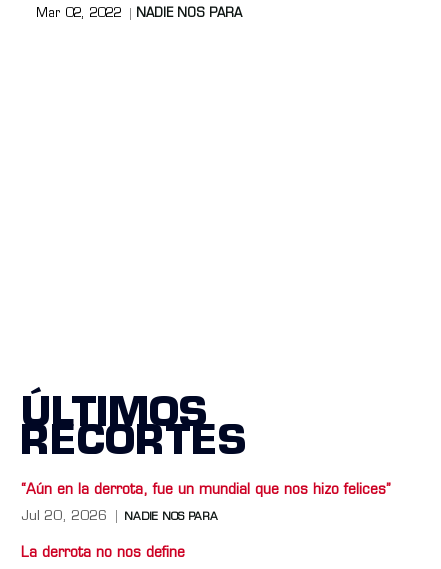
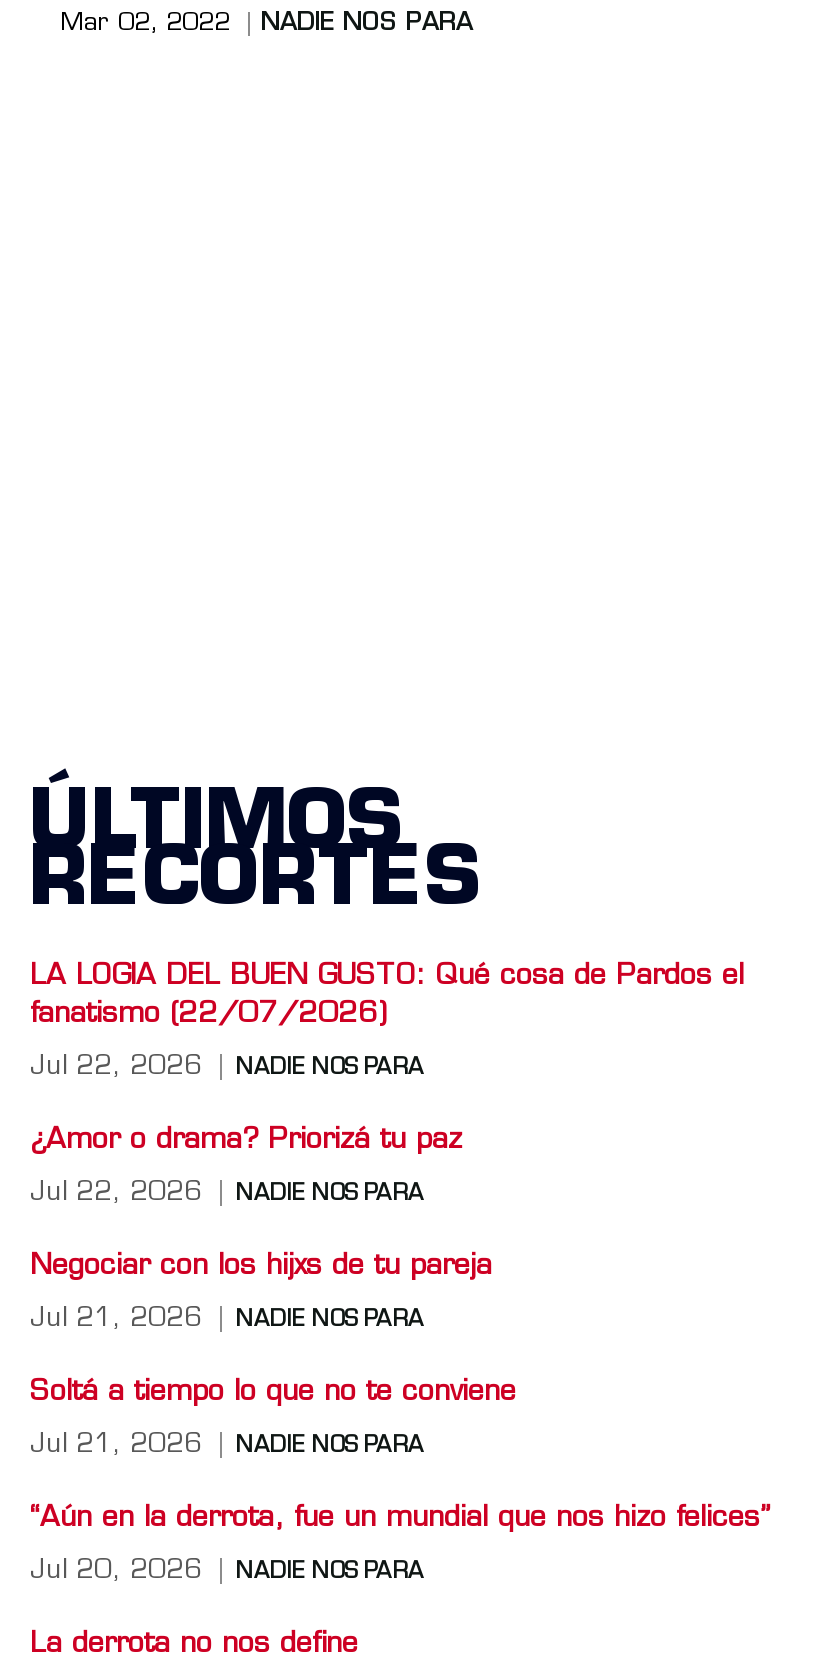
+ LA LOGIA DEL BUEN GUSTO: Qué cosa de Pardos el
+ fanatismo (22/07/2026)
+ Jul 22, 2026
+ NADIE NOS PARA
+ ¿Amor o drama? Priorizá tu paz
+ Jul 22, 2026
+ NADIE NOS PARA
+ Negociar con los hijxs de tu pareja
+ Jul 21, 2026
+ NADIE NOS PARA
+ Soltá a tiempo lo que no te conviene
+ Jul 21, 2026
+ NADIE NOS PARA
